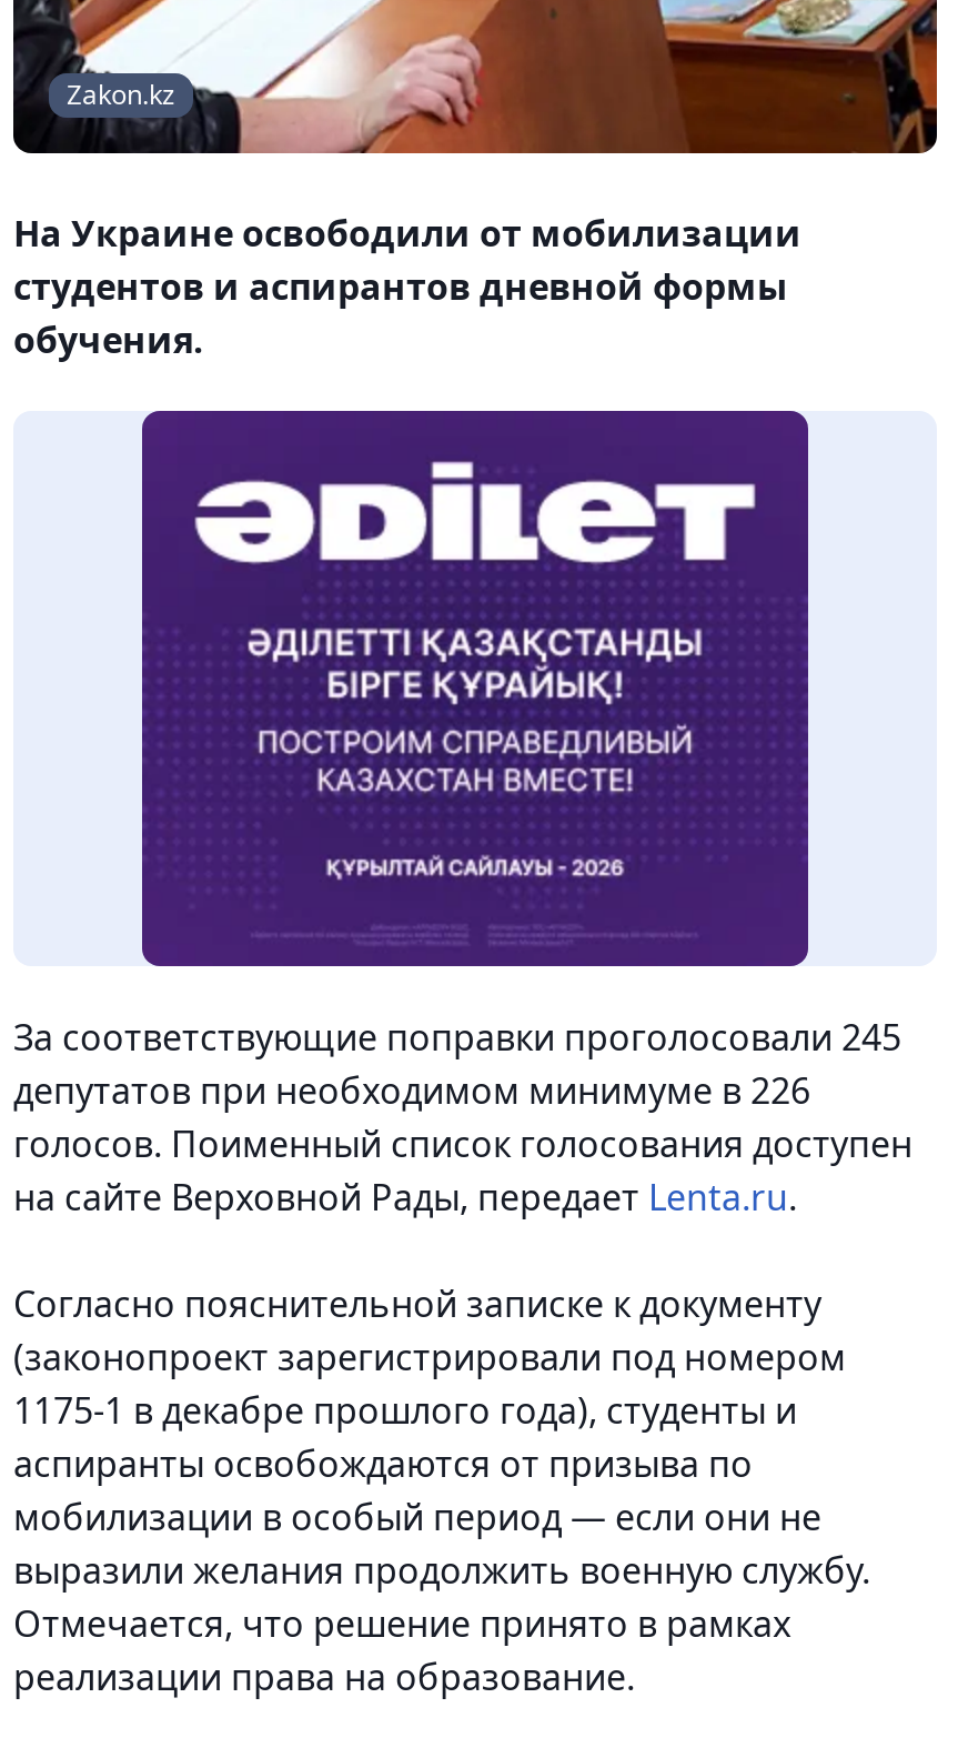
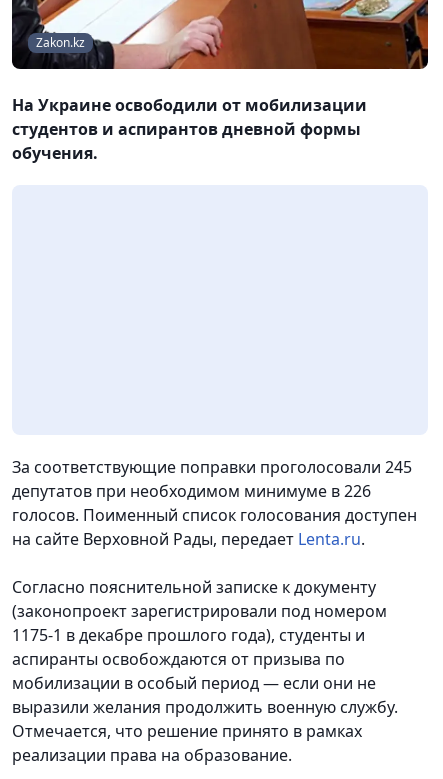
- [image]
